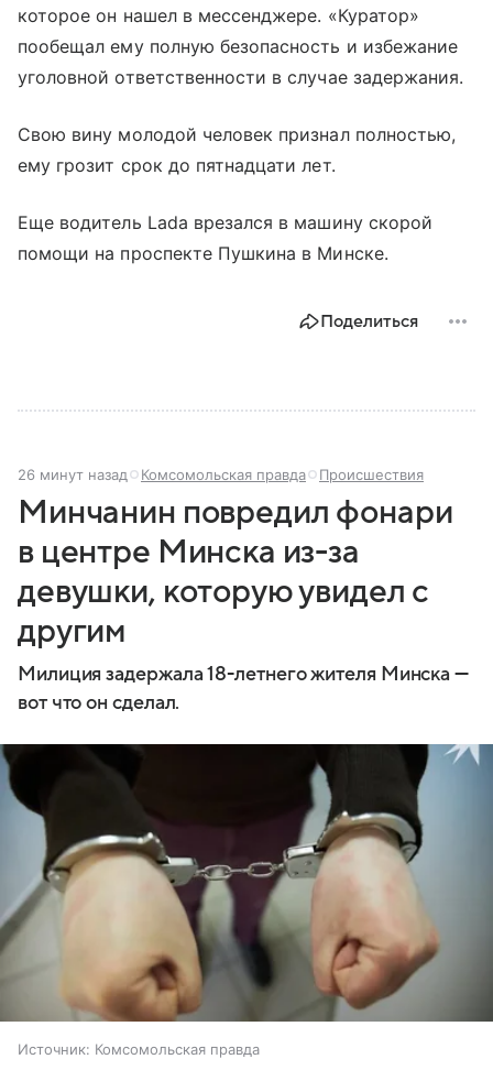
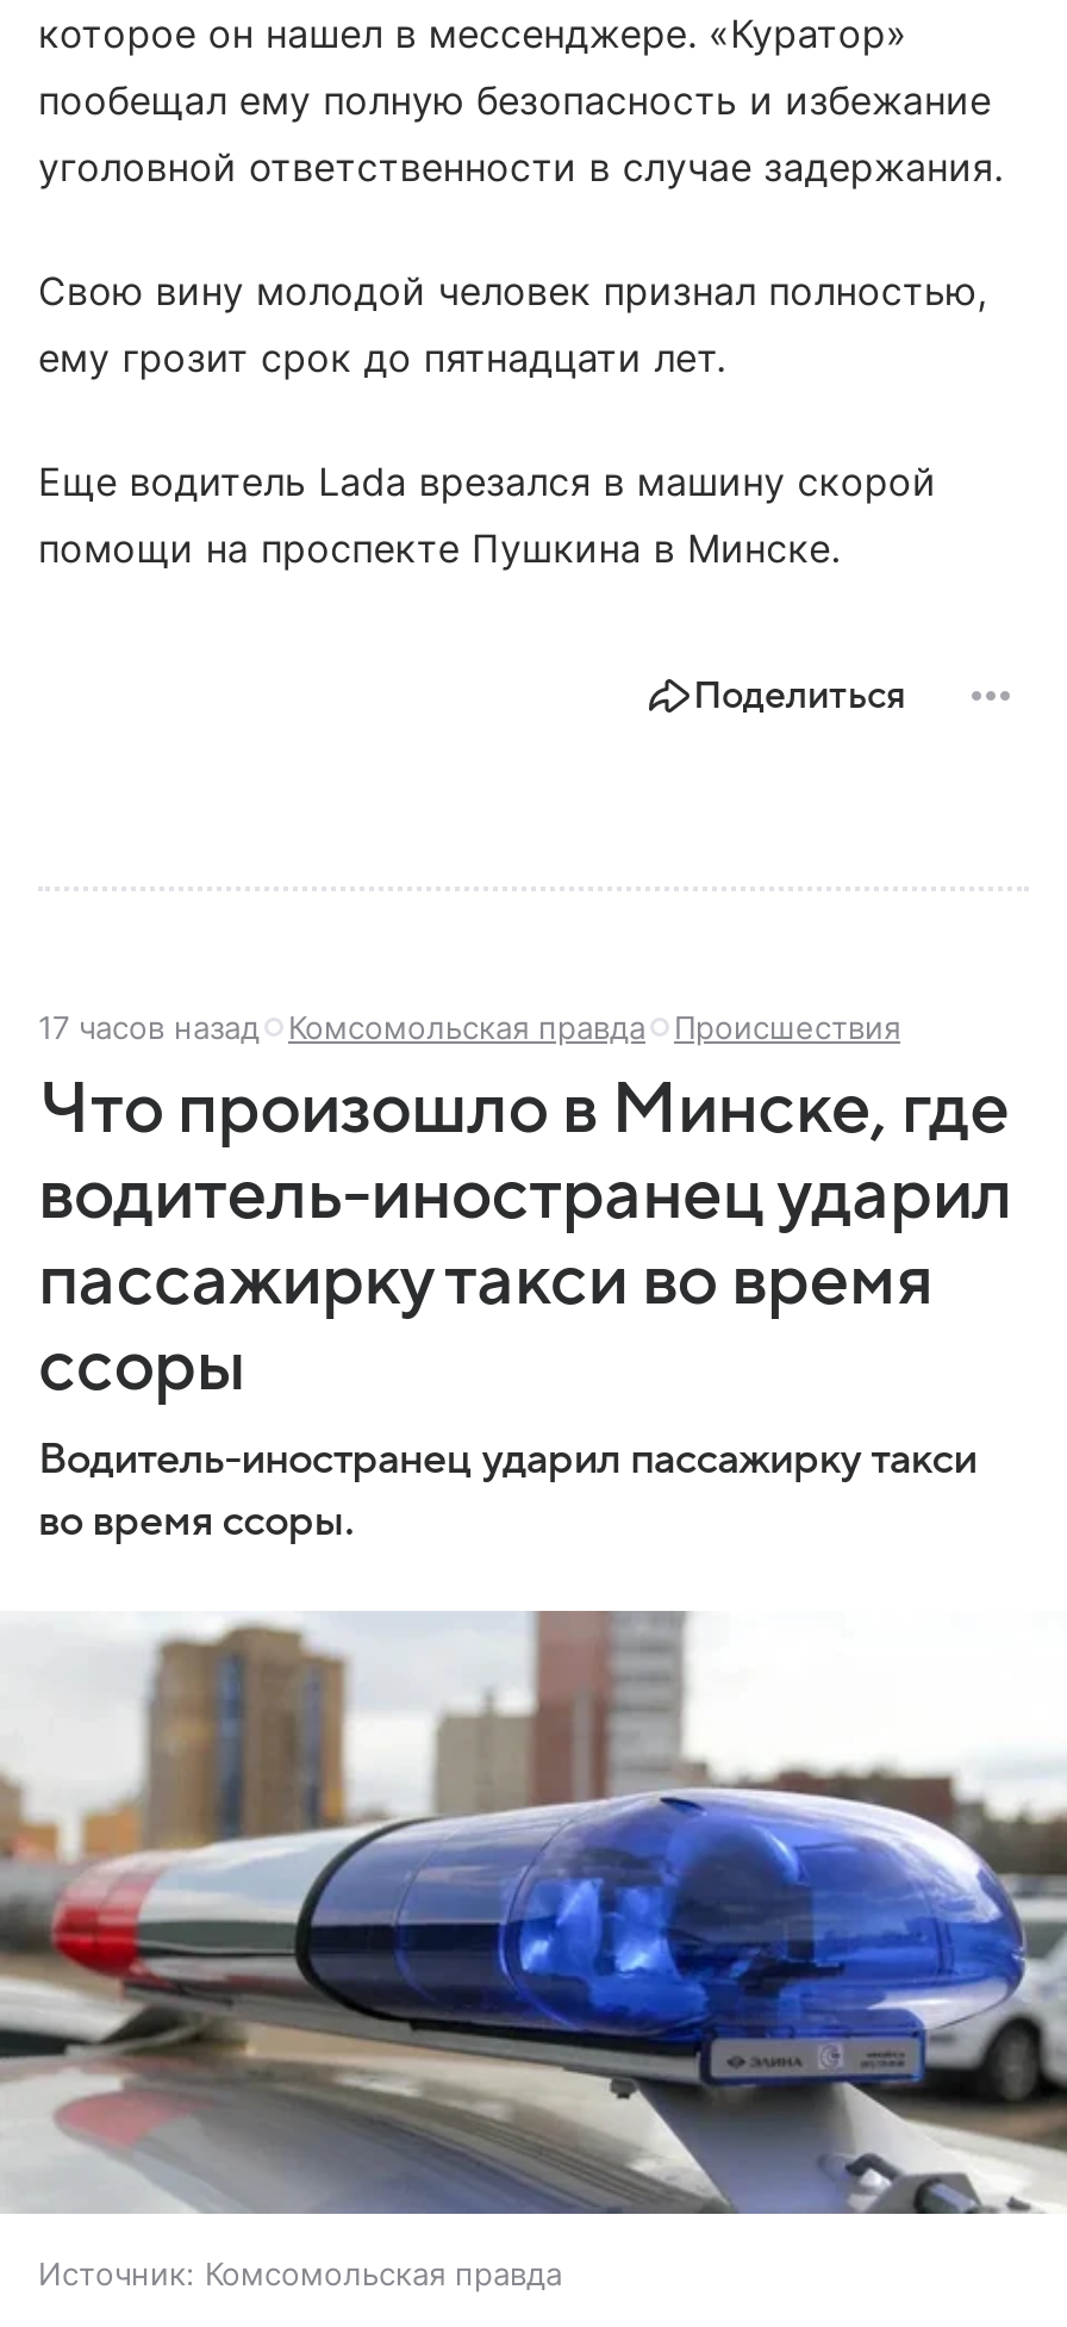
- 26 минут назад Комсомольская правда Происшествия
+ 17 часов назад Комсомольская правда Происшествия

- Минчанин повредил фонари
- в центре Минска из-за
- девушки, которую увидел с
- другим
- Милиция задержала 18-летнего жителя Минска —
- вот что он сделал.
+ Что произошло в Минске, где
+ водитель-иностранец ударил
+ пассажирку такси во время
+ ссоры
+ Водитель-иностранец ударил пассажирку такси
+ во время ссоры.

- [image]
+ [image]
